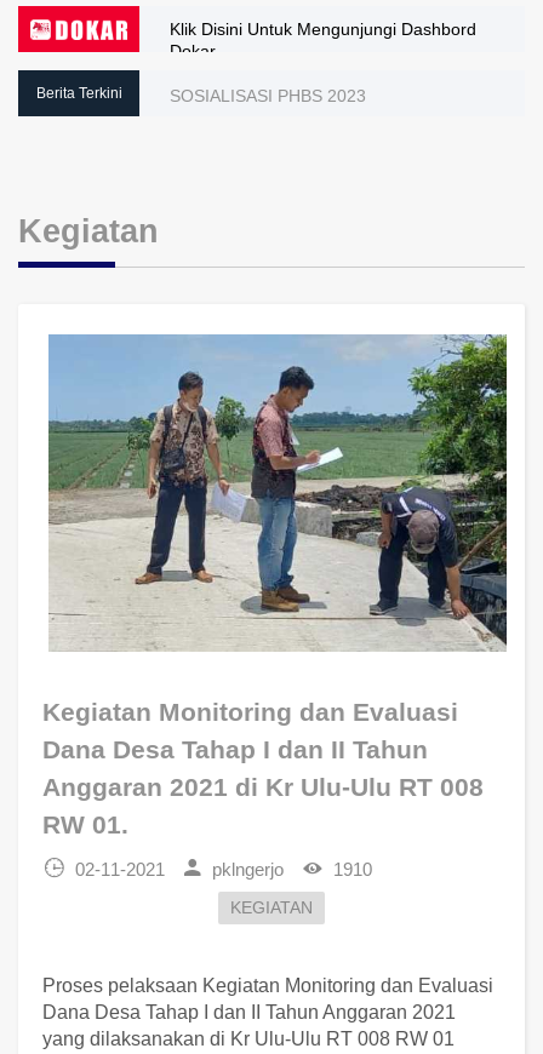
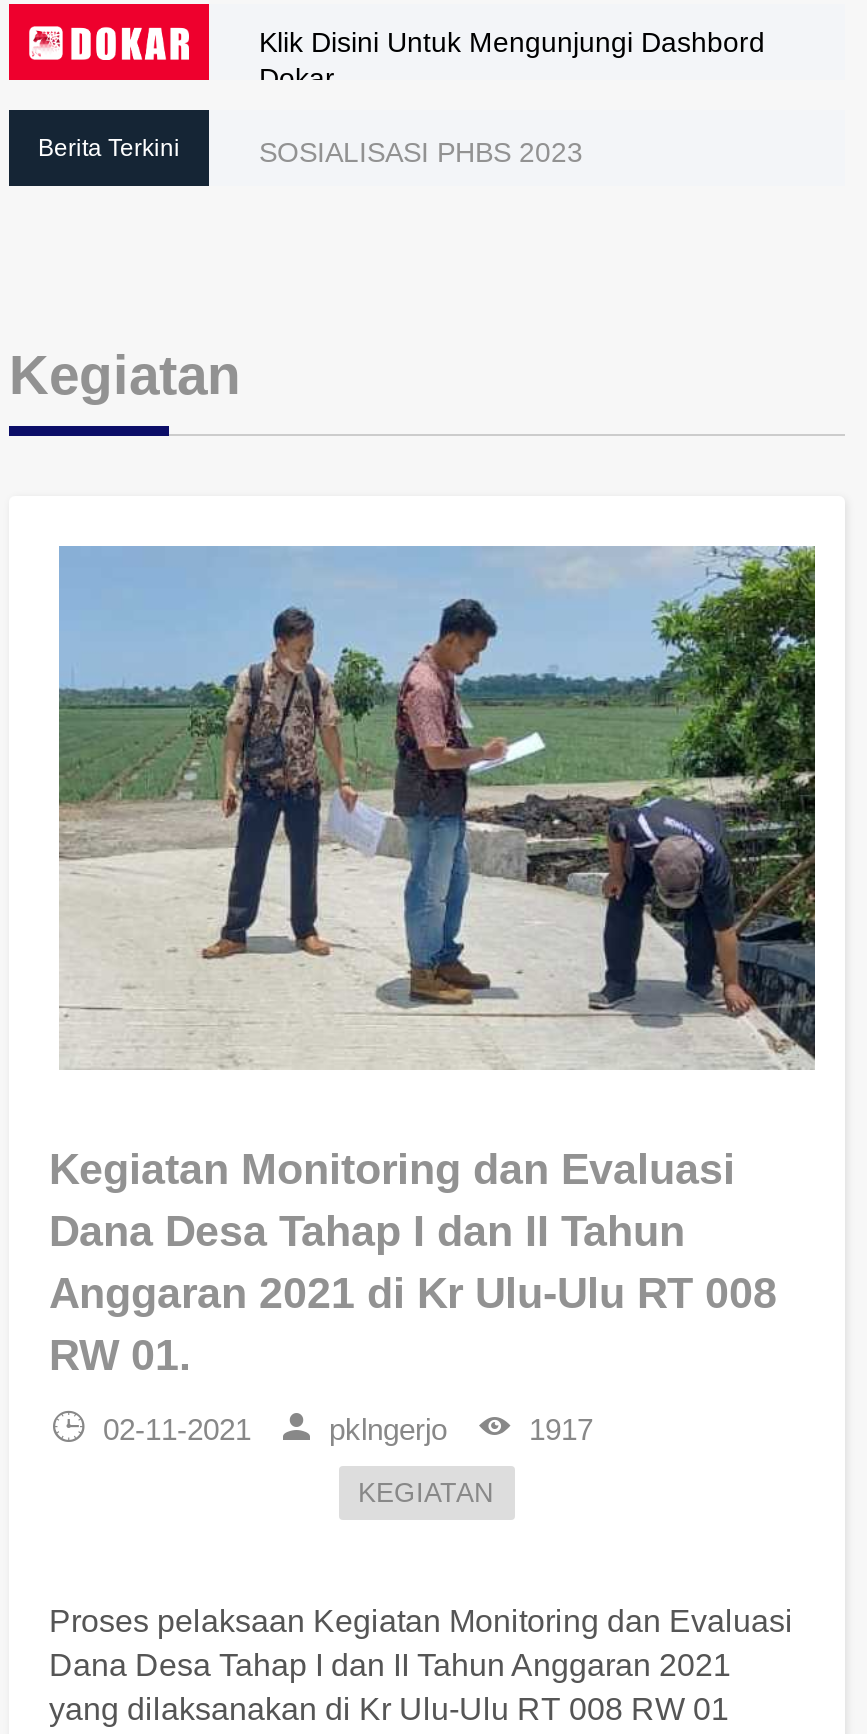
- 1910
+ 1917
